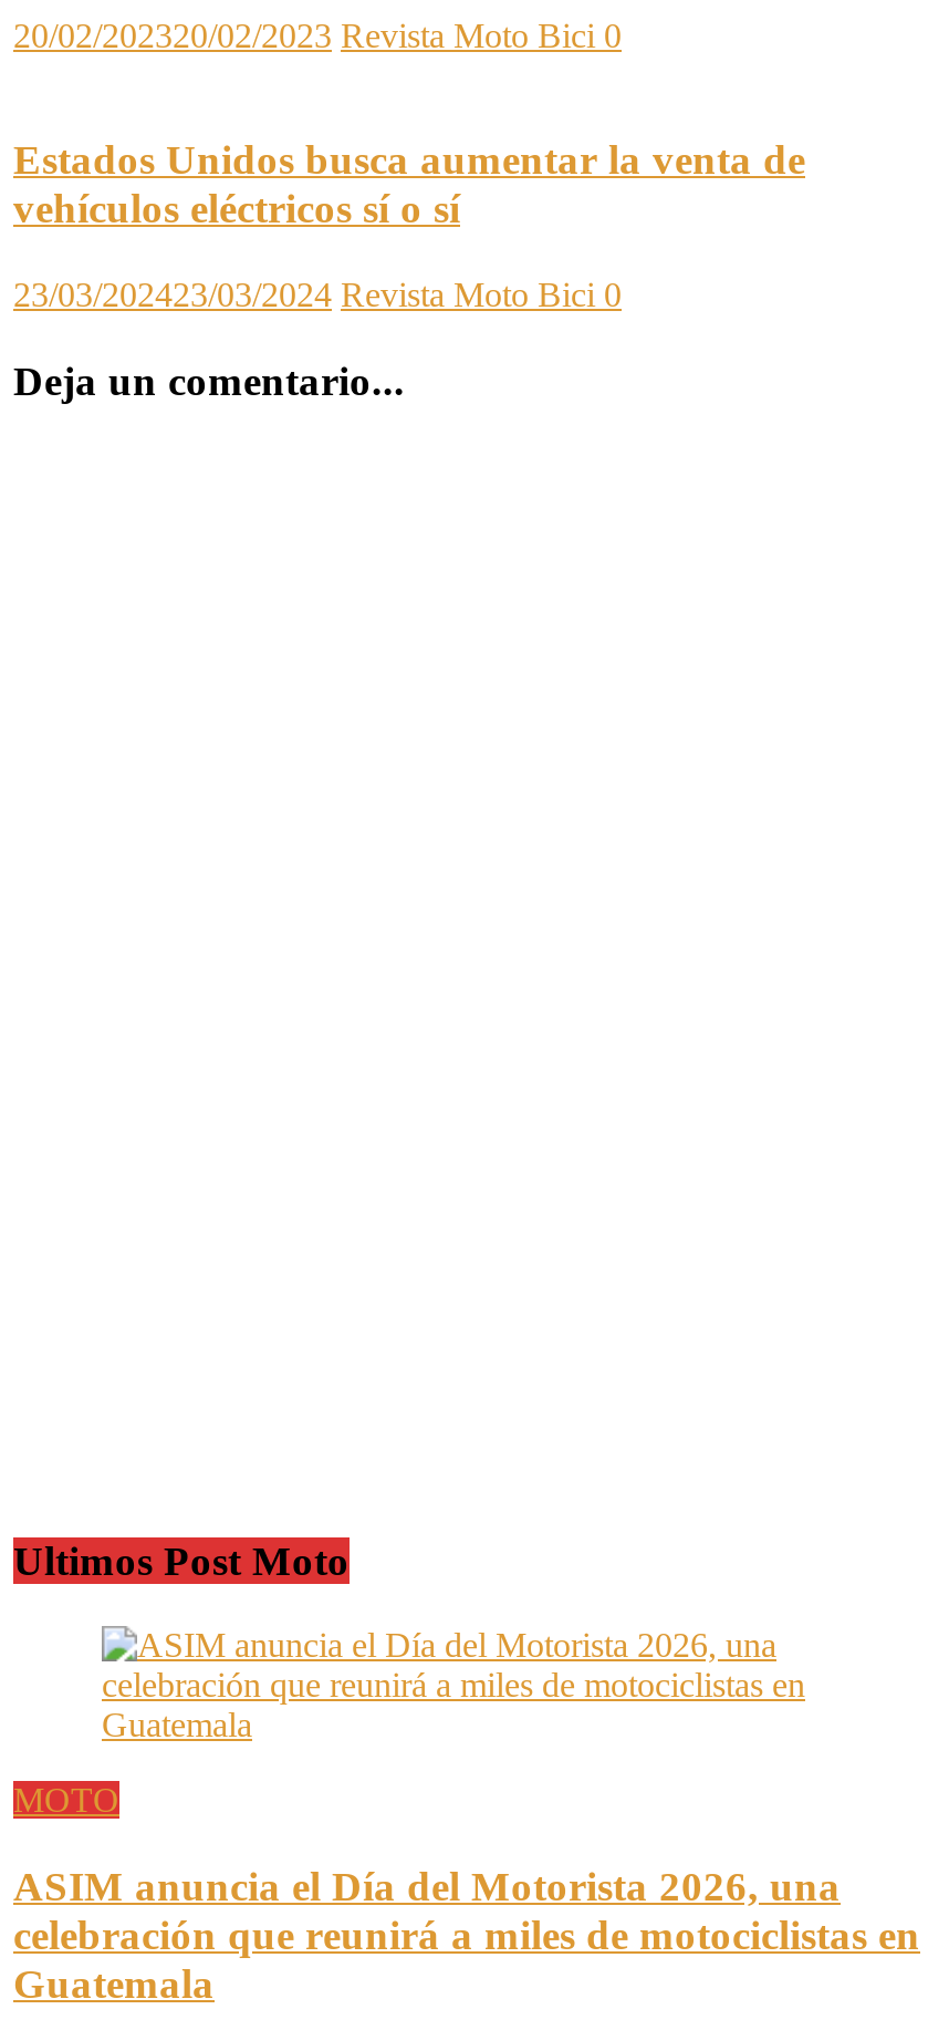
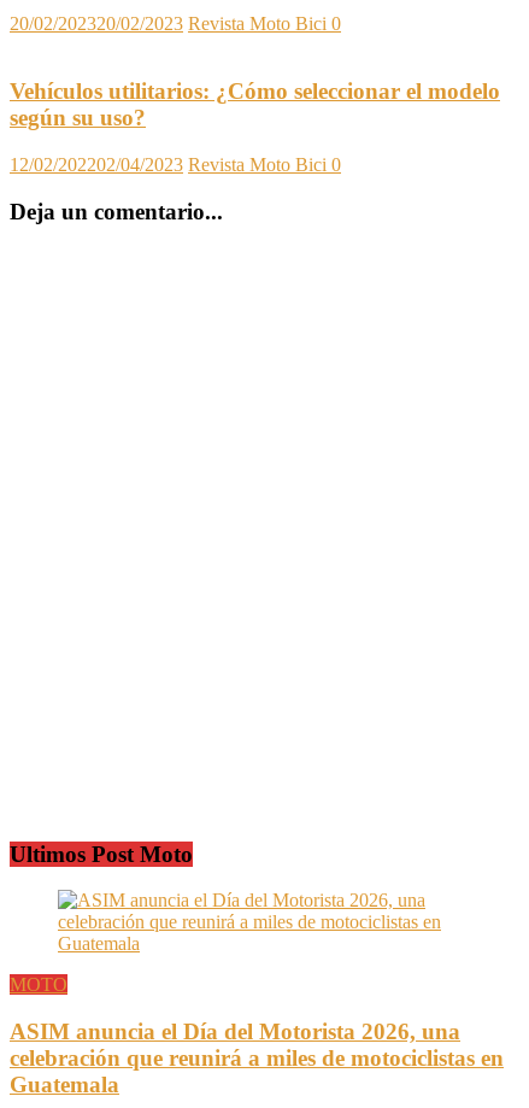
- Estados Unidos busca aumentar la venta de
- vehículos eléctricos sí o sí
+ Vehículos utilitarios: ¿Cómo seleccionar el modelo
+ según su uso?

- 23/03/202423/03/2024 Revista Moto Bici 0
+ 12/02/202202/04/2023 Revista Moto Bici 0
